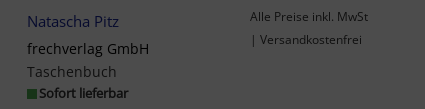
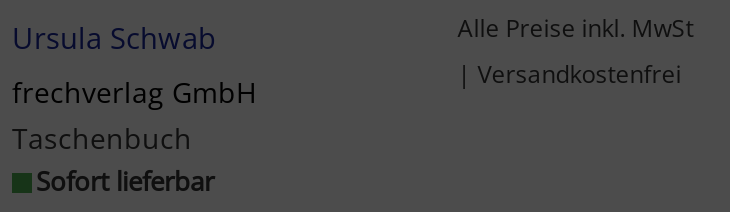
- Natascha Pitz
+ Ursula Schwab
